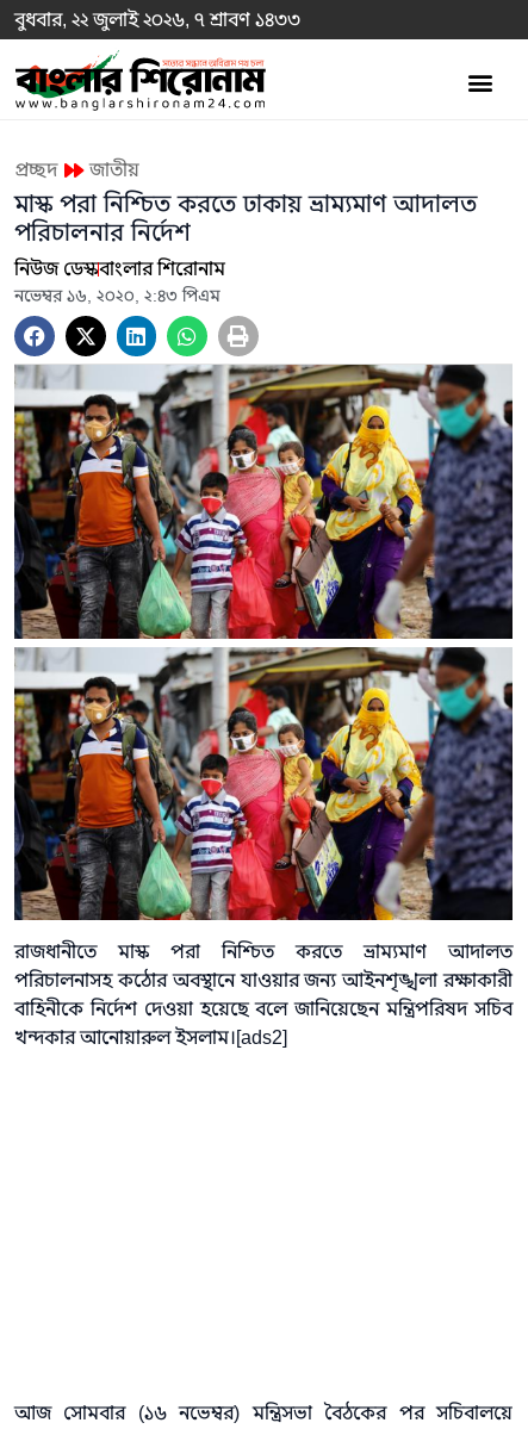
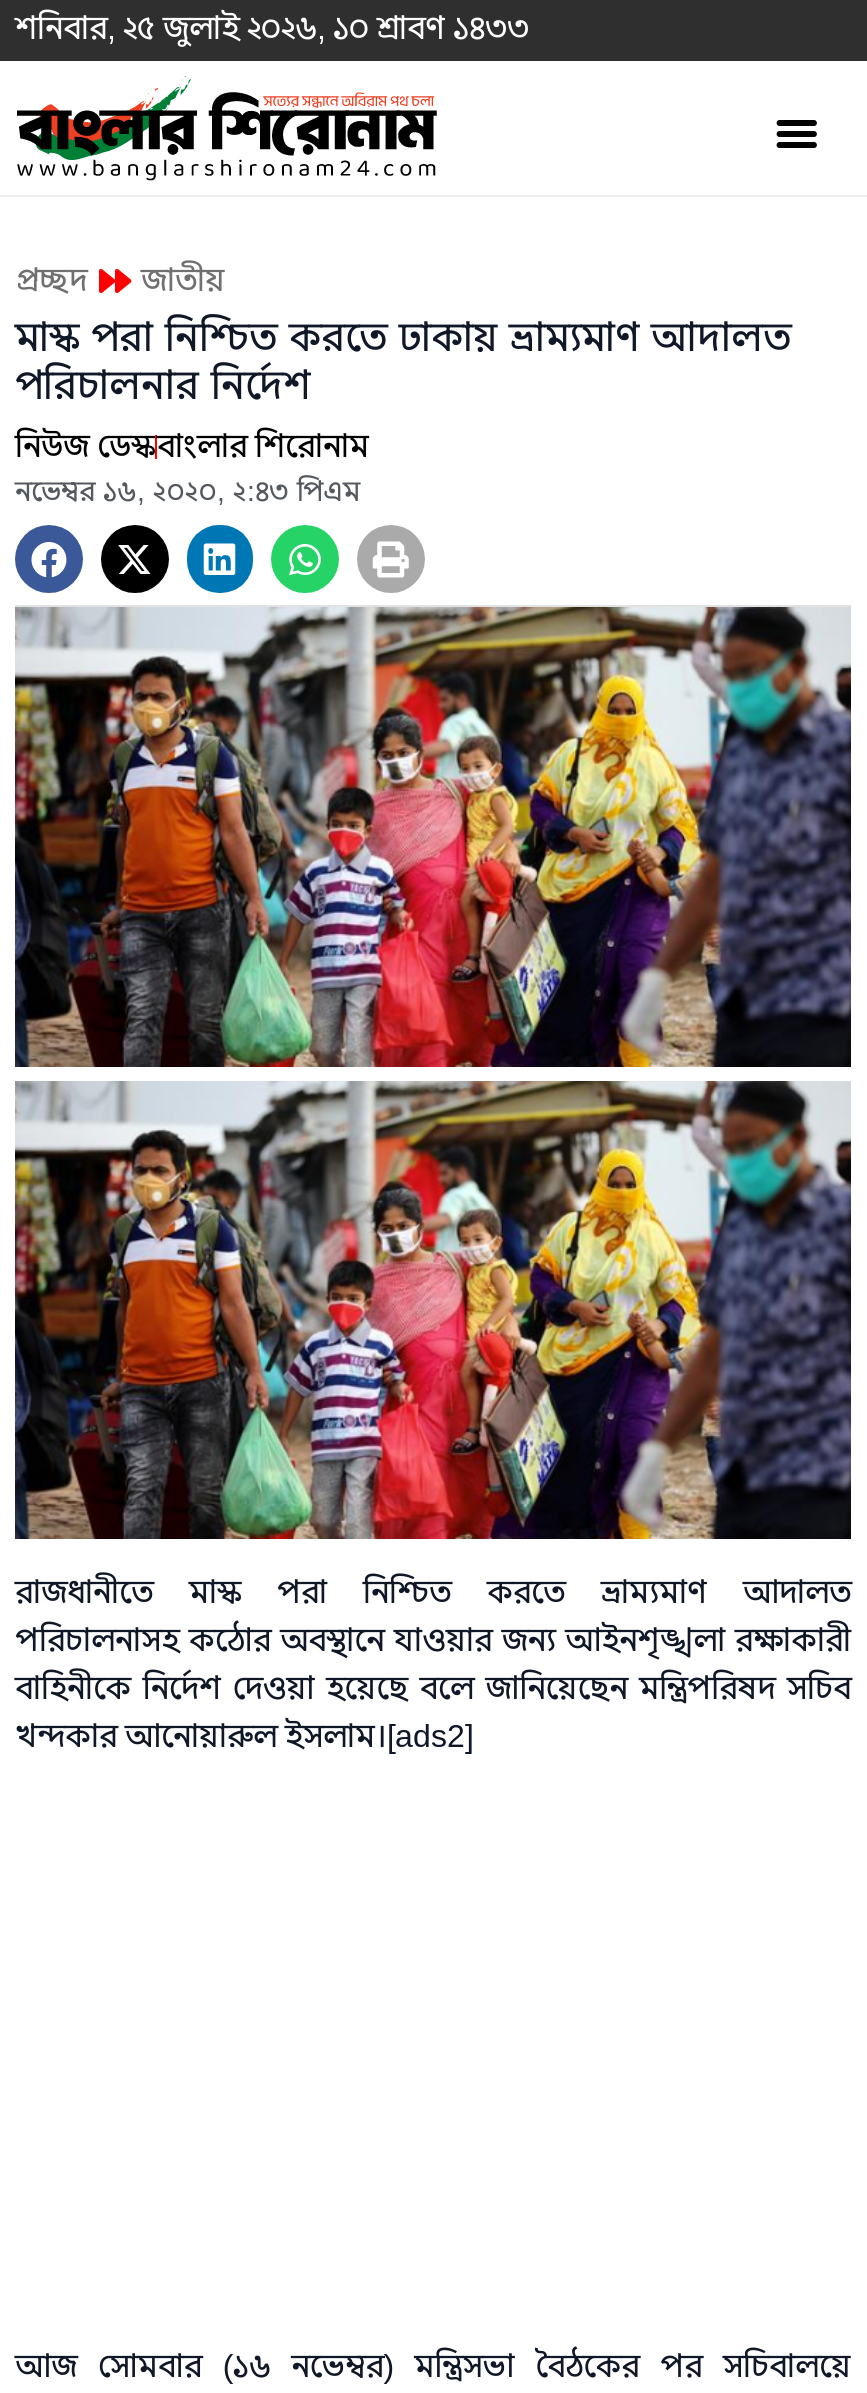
- বুধবার, ২২ জুলাই ২০২৬, ৭ শ্রাবণ ১৪৩৩
+ শনিবার, ২৫ জুলাই ২০২৬, ১০ শ্রাবণ ১৪৩৩
